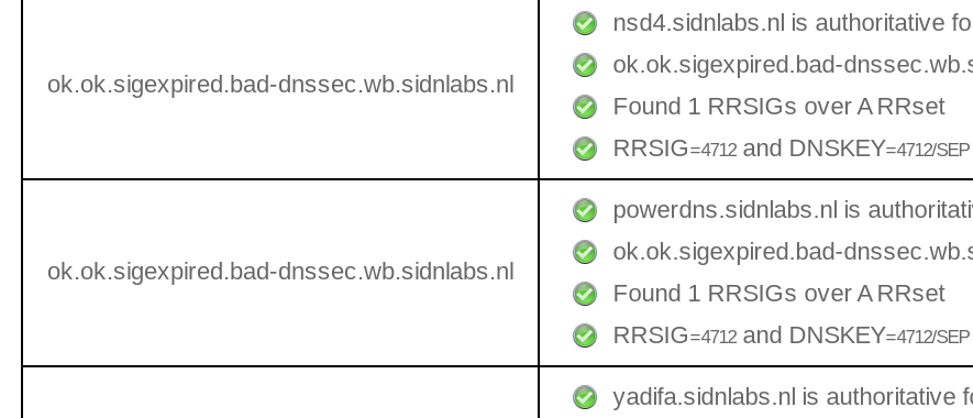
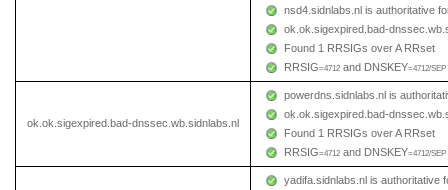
- ok.ok.sigexpired.bad-dnssec.wb.sidnlabs.nl
